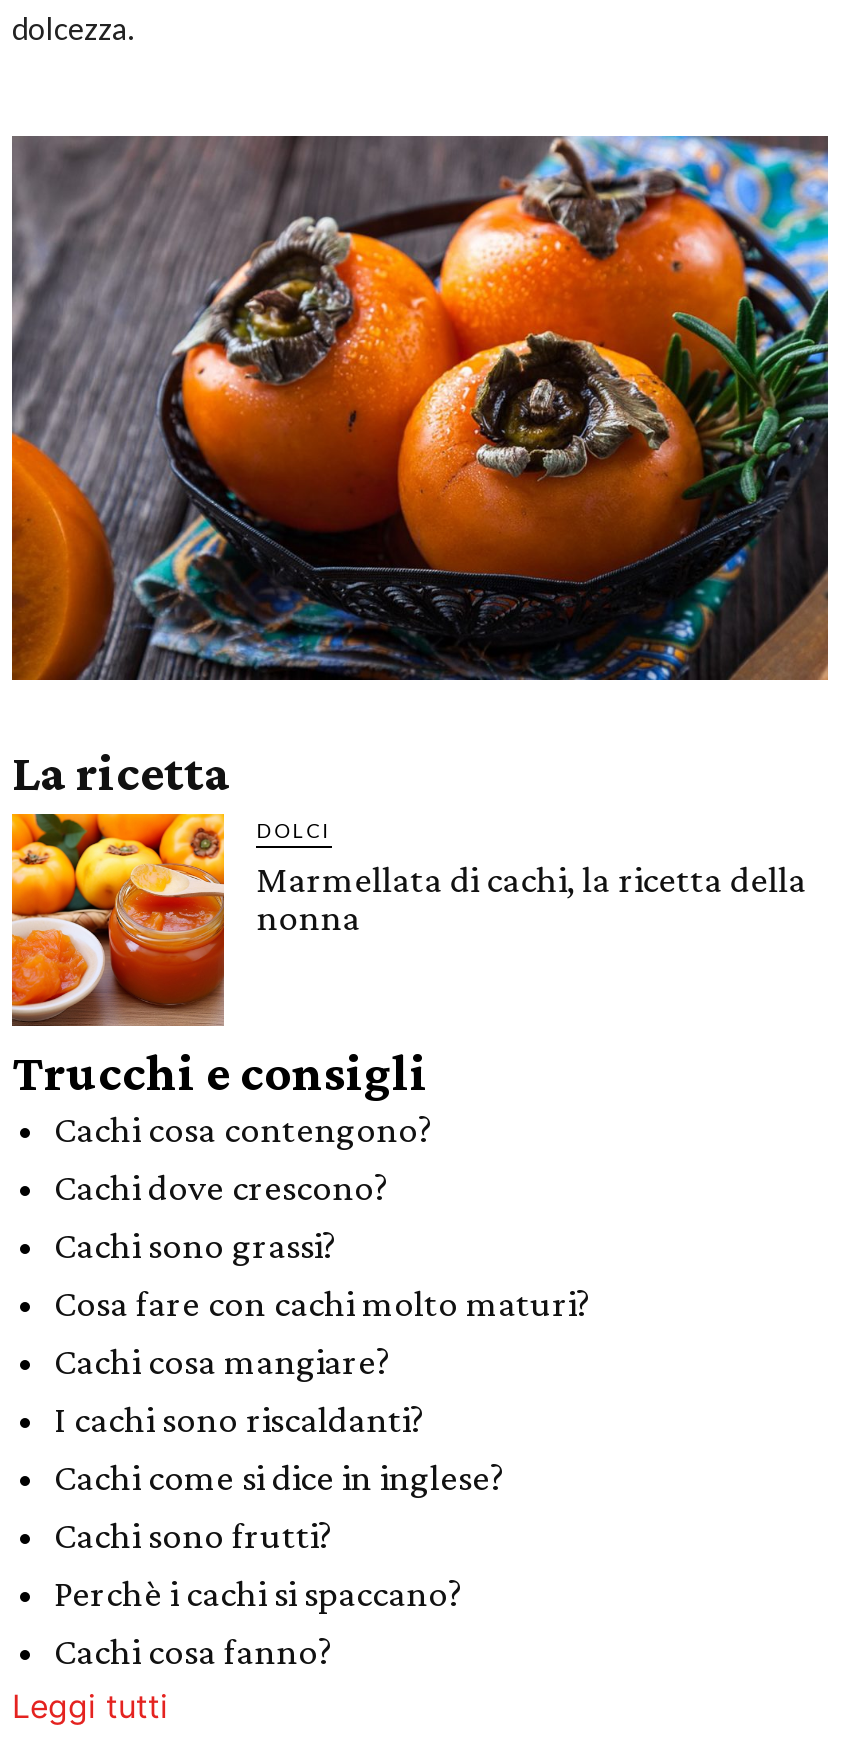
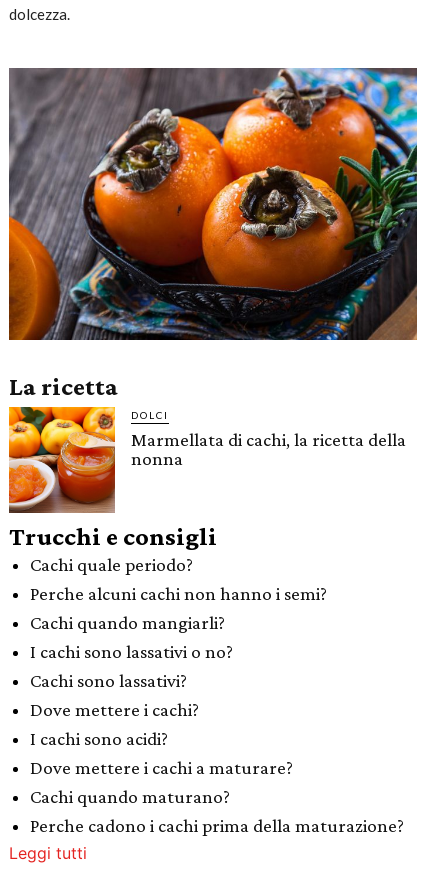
- Cachi cosa contengono?
- Cachi dove crescono?
- Cachi sono grassi?
- Cosa fare con cachi molto maturi?
- Cachi cosa mangiare?
- I cachi sono riscaldanti?
- Cachi come si dice in inglese?
- Cachi sono frutti?
- Perchè i cachi si spaccano?
- Cachi cosa fanno?
+ Cachi quale periodo?
+ Perche alcuni cachi non hanno i semi?
+ Cachi quando mangiarli?
+ I cachi sono lassativi o no?
+ Cachi sono lassativi?
+ Dove mettere i cachi?
+ I cachi sono acidi?
+ Dove mettere i cachi a maturare?
+ Cachi quando maturano?
+ Perche cadono i cachi prima della maturazione?
